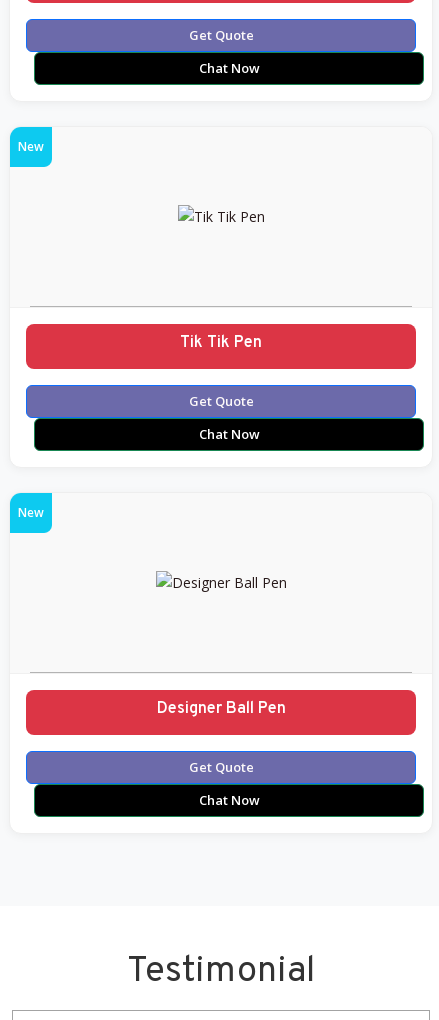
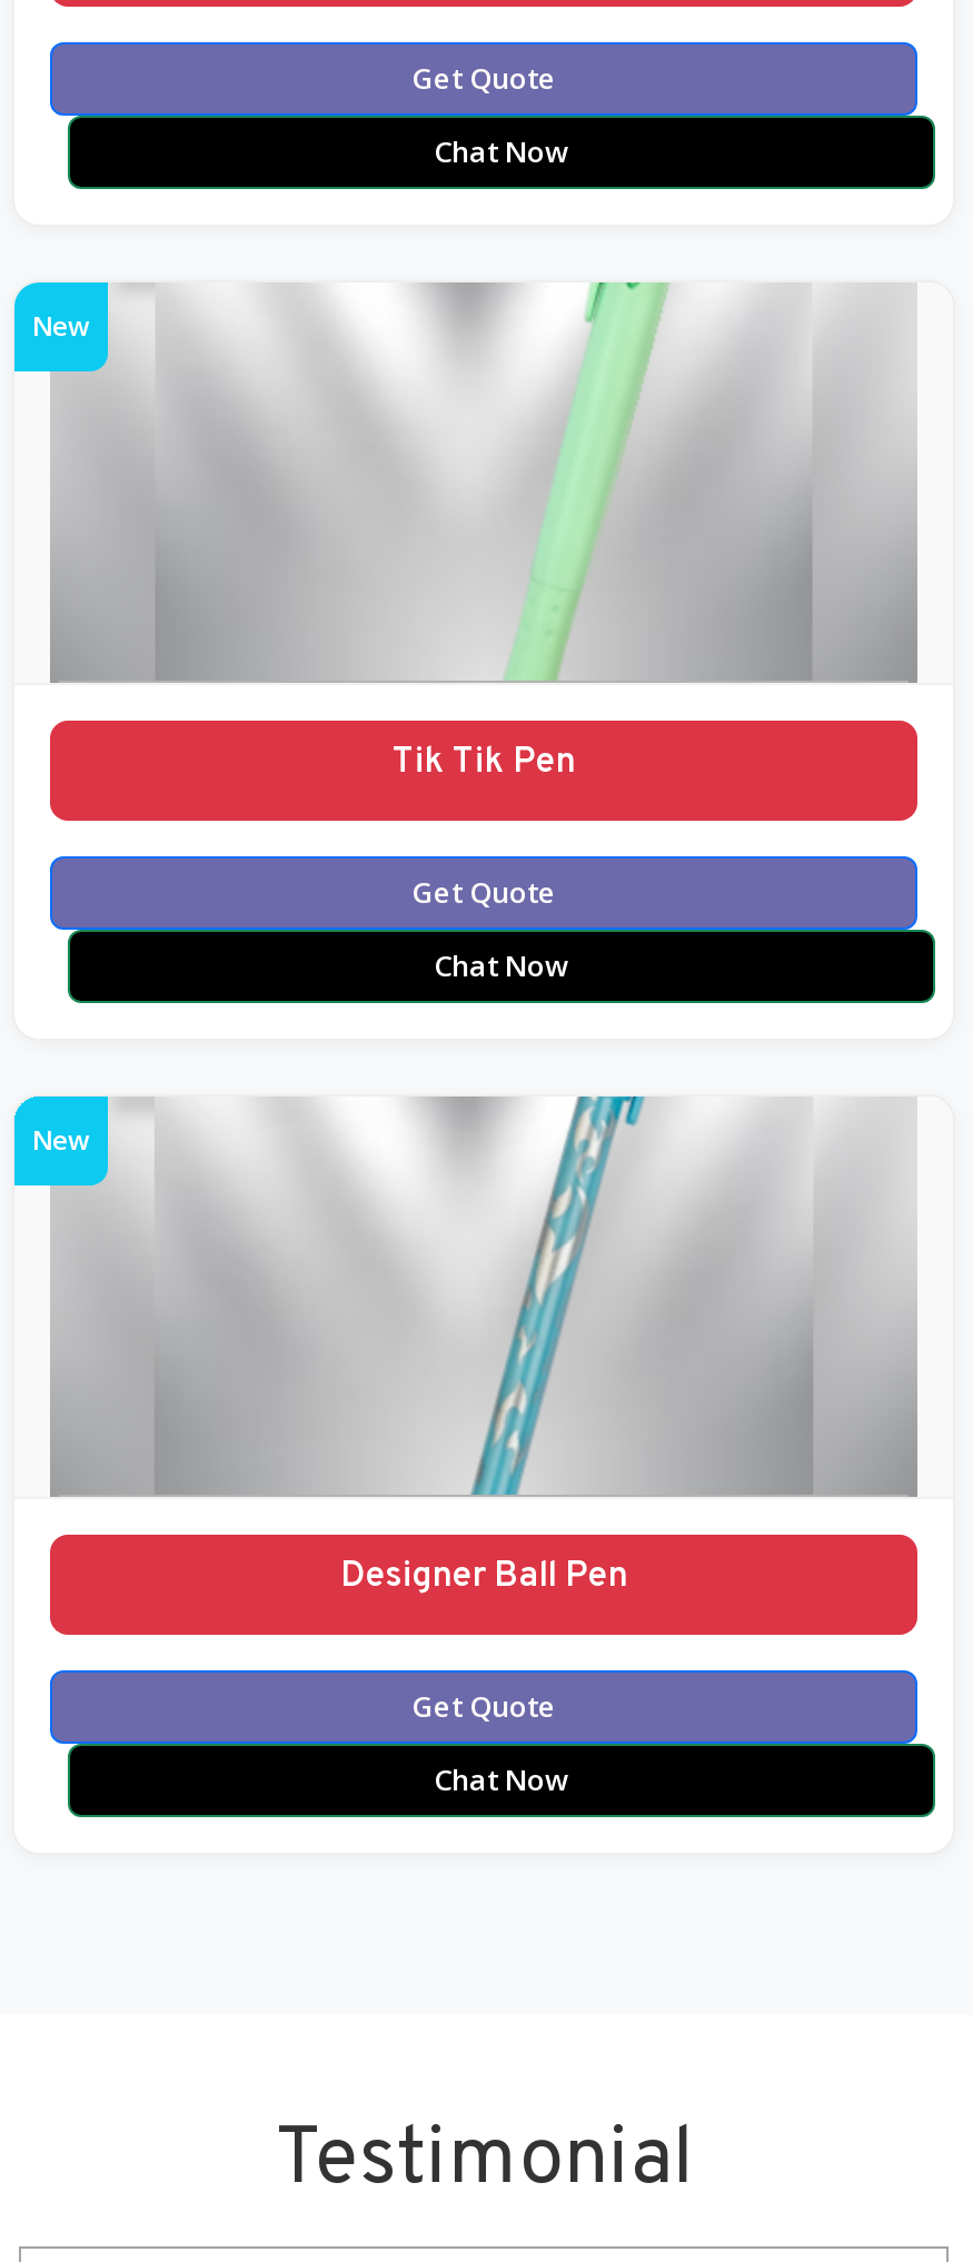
+ [image]

+ [image]
